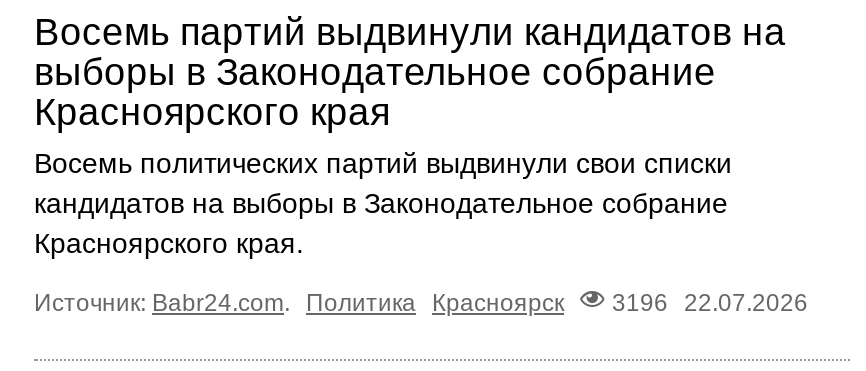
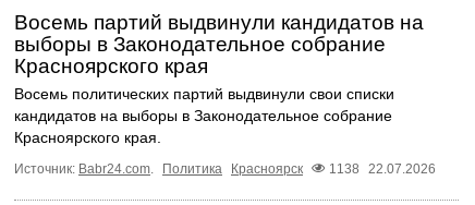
- Источник: Babr24.com. Политика Красноярск 3196 22.07.2026
+ Источник: Babr24.com. Политика Красноярск 1138 22.07.2026
